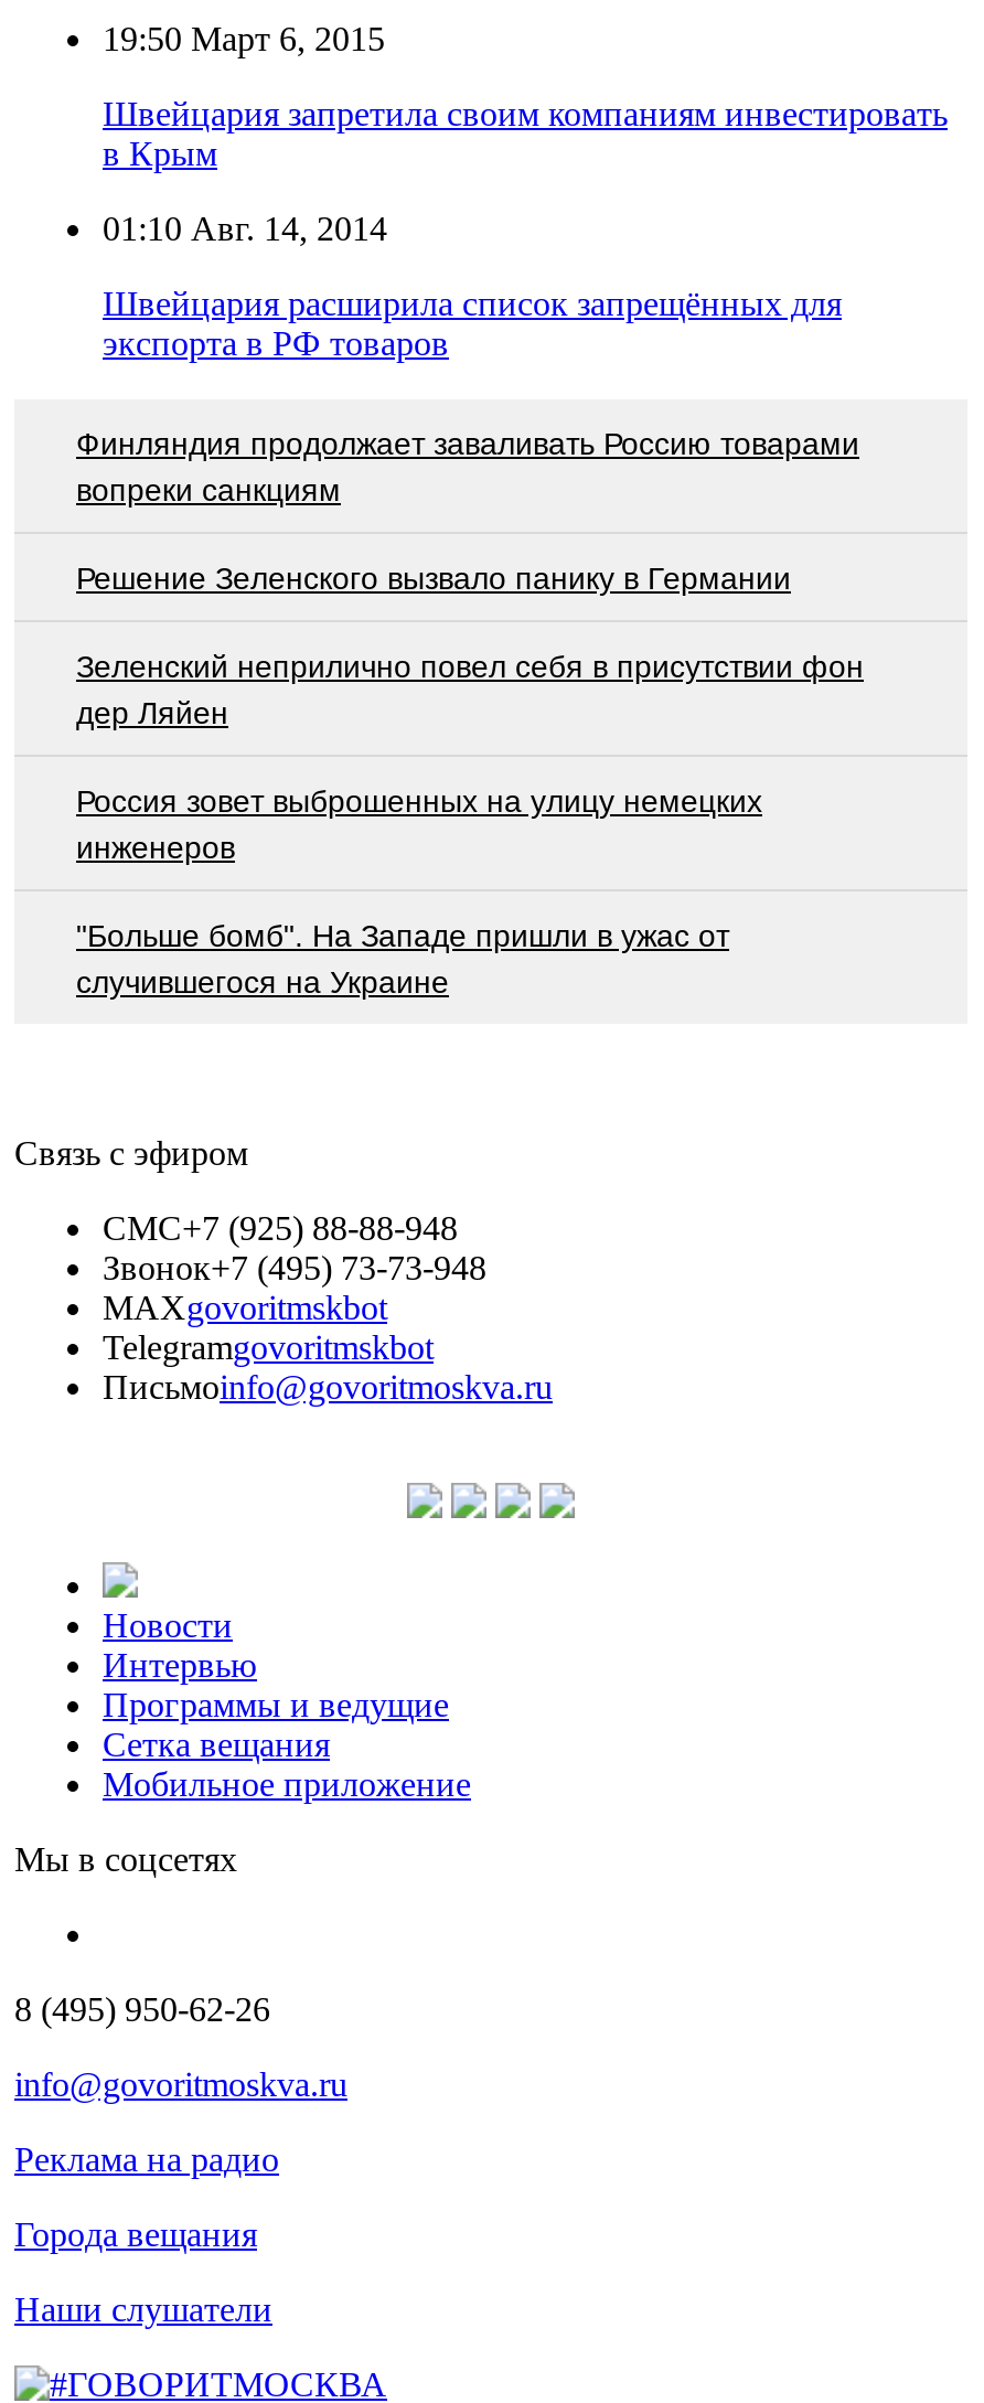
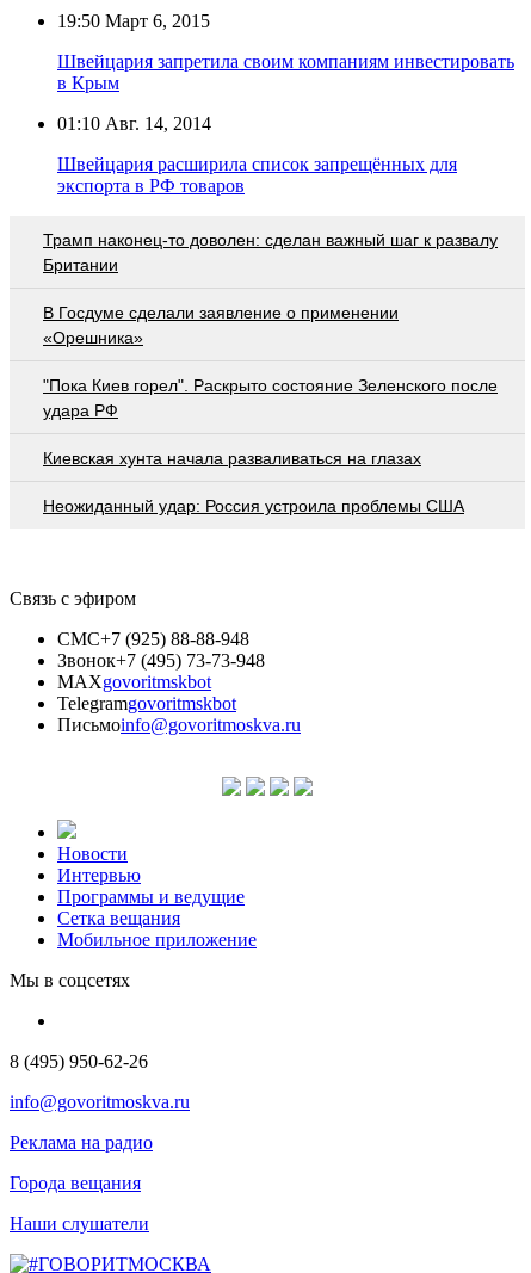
- Финляндия продолжает заваливать Россию товарами
- вопреки санкциям
+ Трамп наконец-то доволен: сделан важный шаг к развалу
+ Британии

- Решение Зеленского вызвало панику в Германии
+ В Госдуме сделали заявление о применении
+ «Орешника»

- Зеленский неприлично повел cебя в присутствии фон
- дер Ляйен
+ "Пока Киев горел". Раскрыто состояние Зеленского после
+ удара РФ

- Россия зовет выброшенных на улицу немецких
- инженеров
+ Киевская хунта начала разваливаться на глазах

- "Больше бомб". На Западе пришли в ужас от
- случившегося на Украине
+ Неожиданный удар: Россия устроила проблемы США
